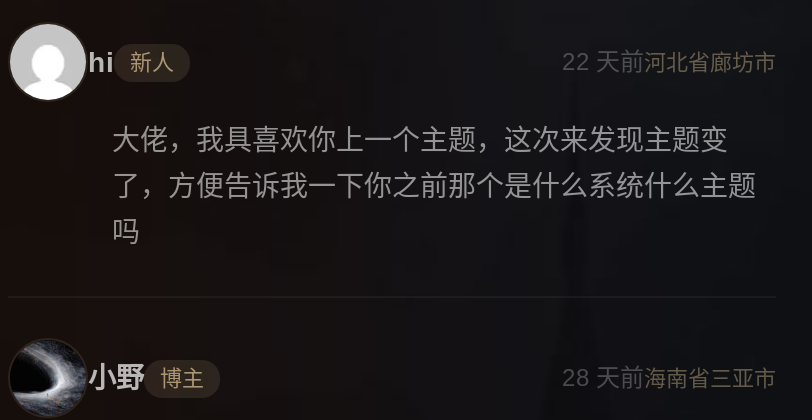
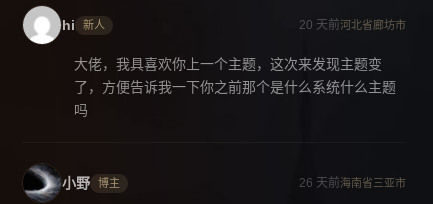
- 22 天前河北省廊坊市
+ 20 天前河北省廊坊市

- 28 天前海南省三亚市
+ 26 天前海南省三亚市
